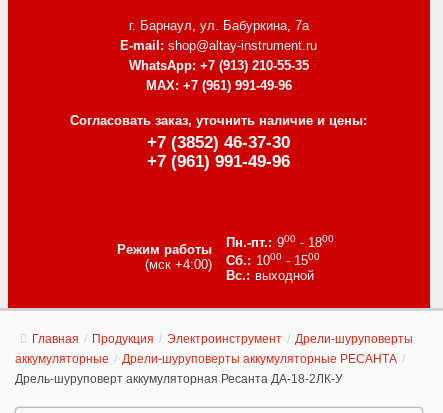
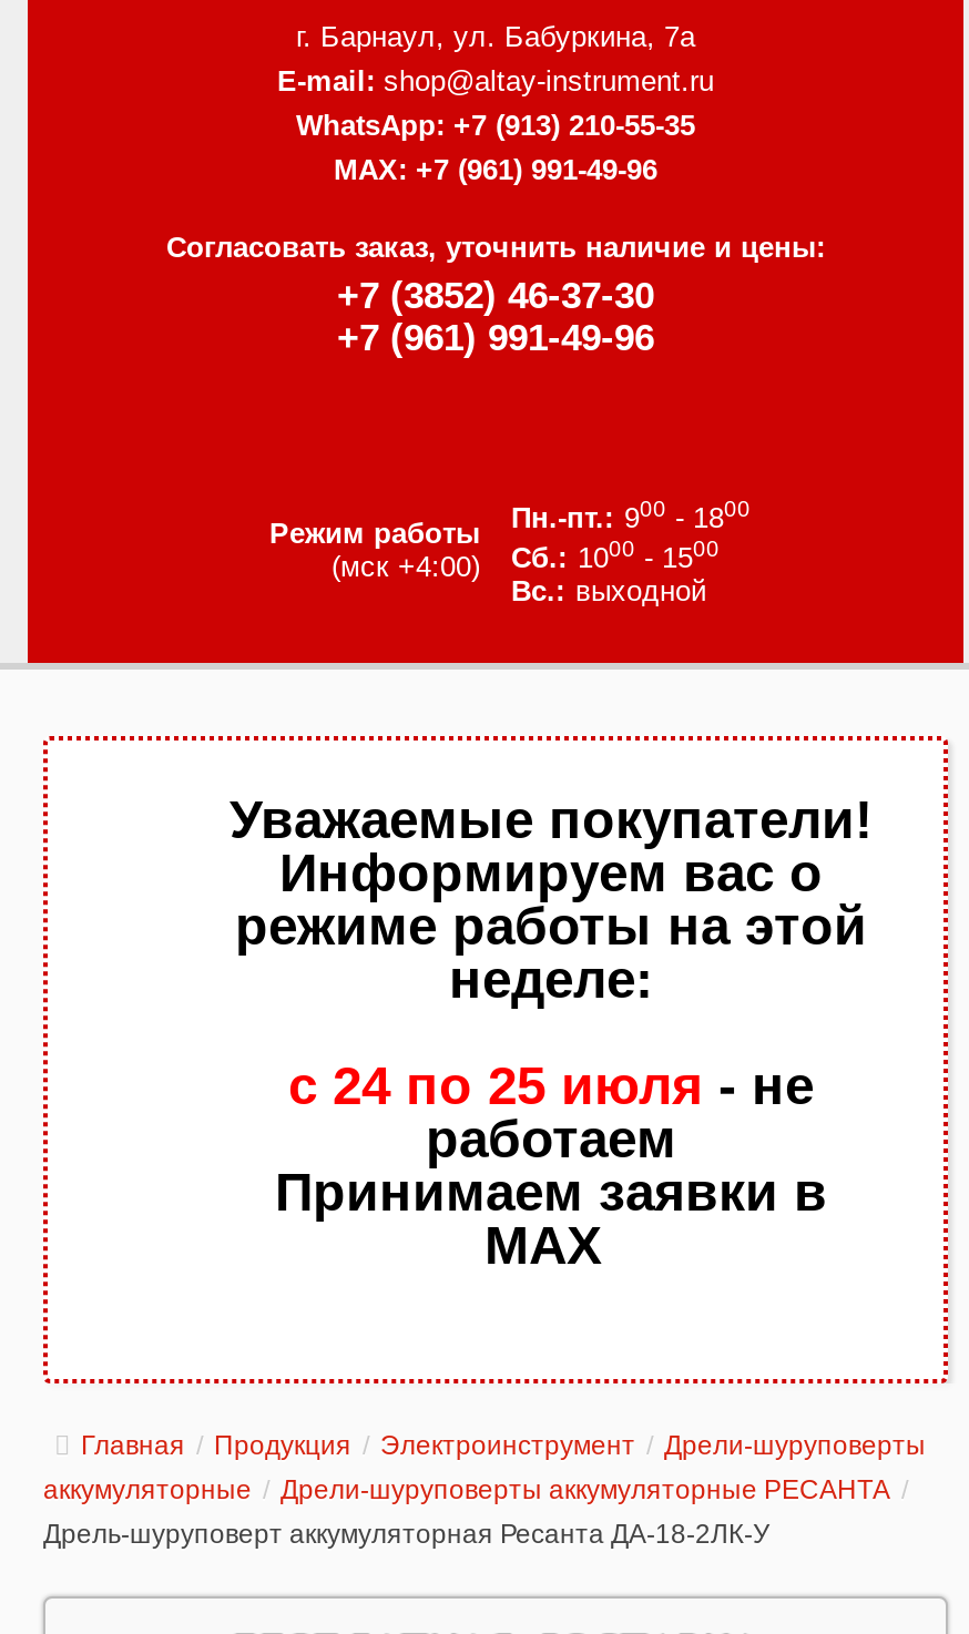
+ [image]
+ Уважаемые покупатели!
+ Информируем вас о
+ режиме работы на этой
+ неделе:
+ с 24 по 25 июля - не
+ работаем
+ Принимаем заявки в
+ MAX
